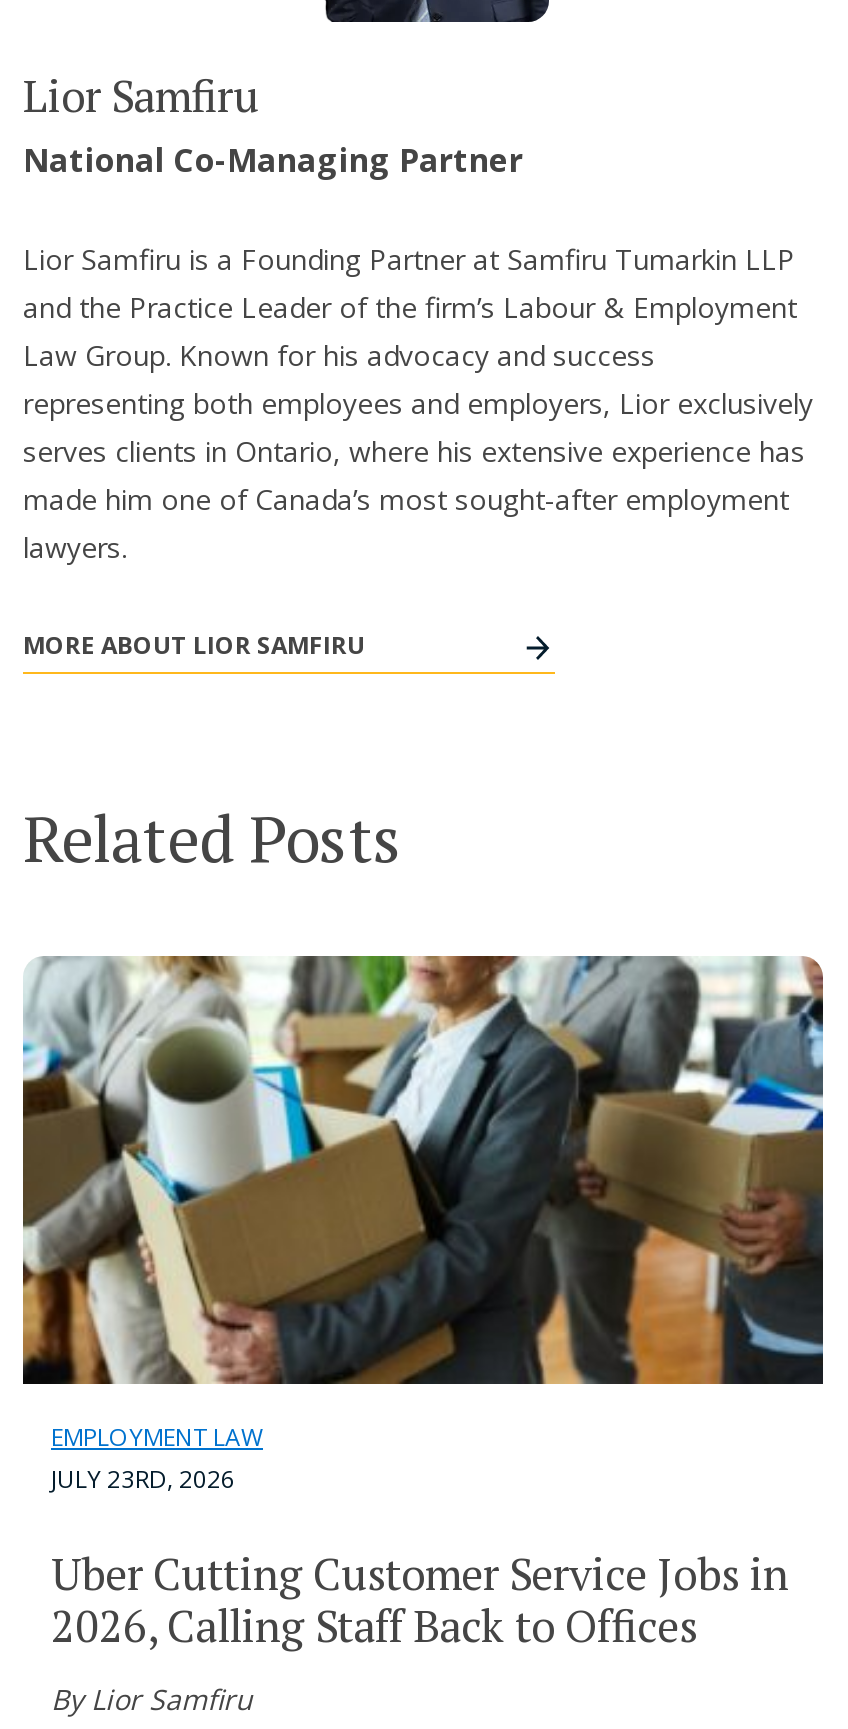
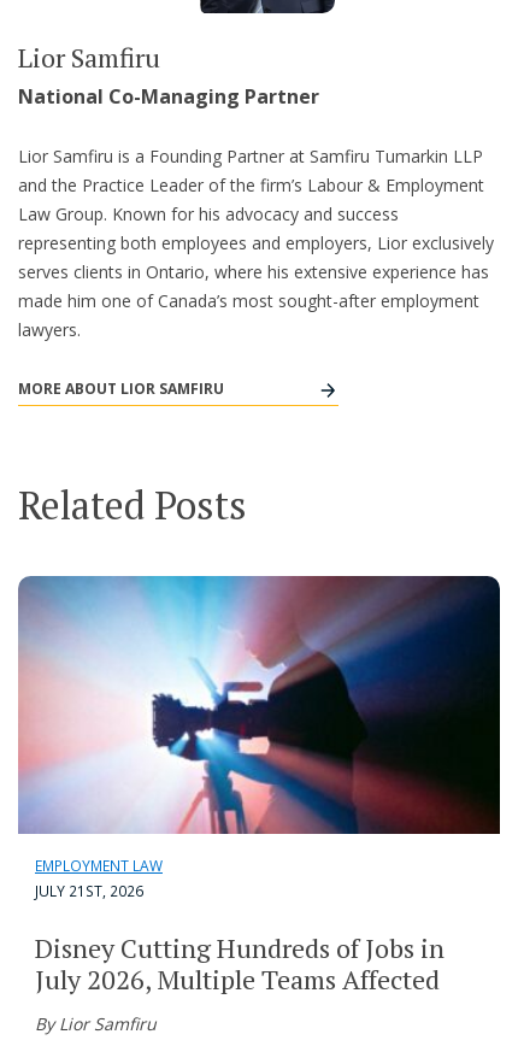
- [image]
- JULY 23RD, 2026
+ [image]
+ JULY 21ST, 2026

- Uber Cutting Customer Service Jobs in
- 2026, Calling Staff Back to Offices
+ Disney Cutting Hundreds of Jobs in
+ July 2026, Multiple Teams Affected
